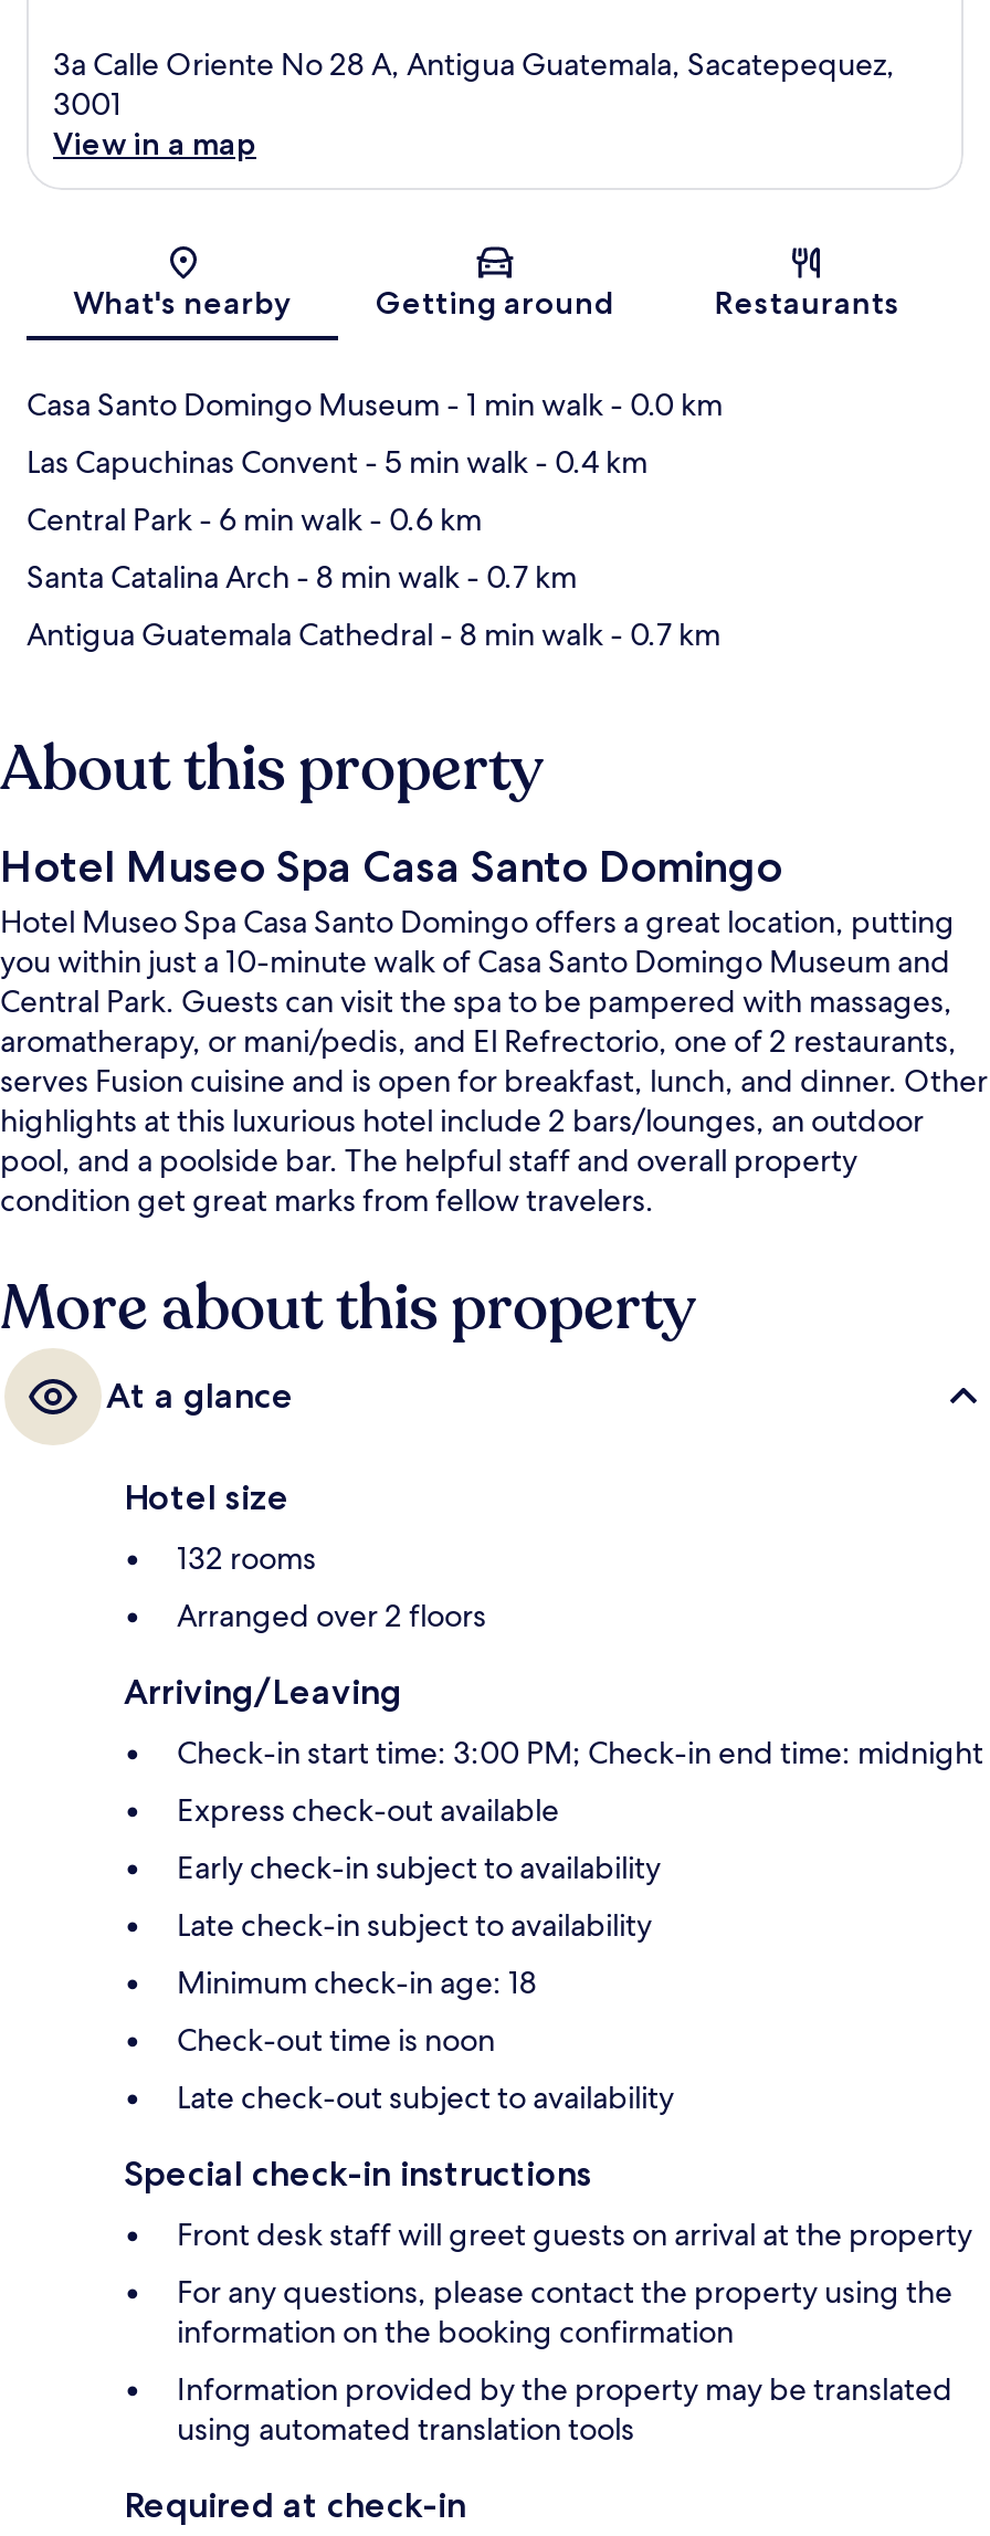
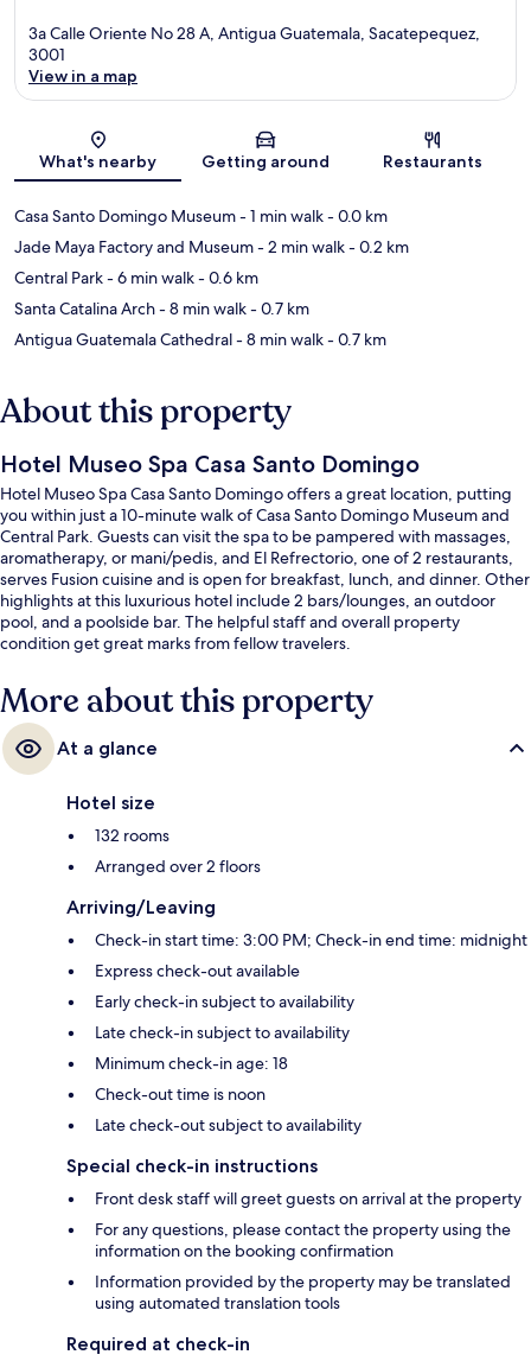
- Las Capuchinas Convent - 5 min walk - 0.4 km
+ Jade Maya Factory and Museum - 2 min walk - 0.2 km
